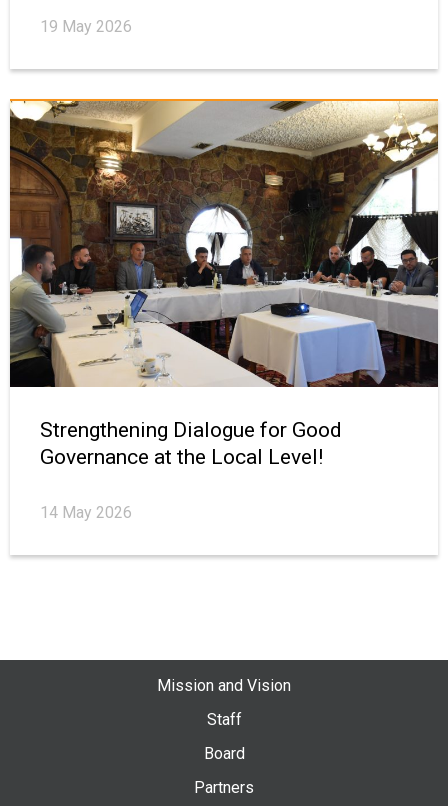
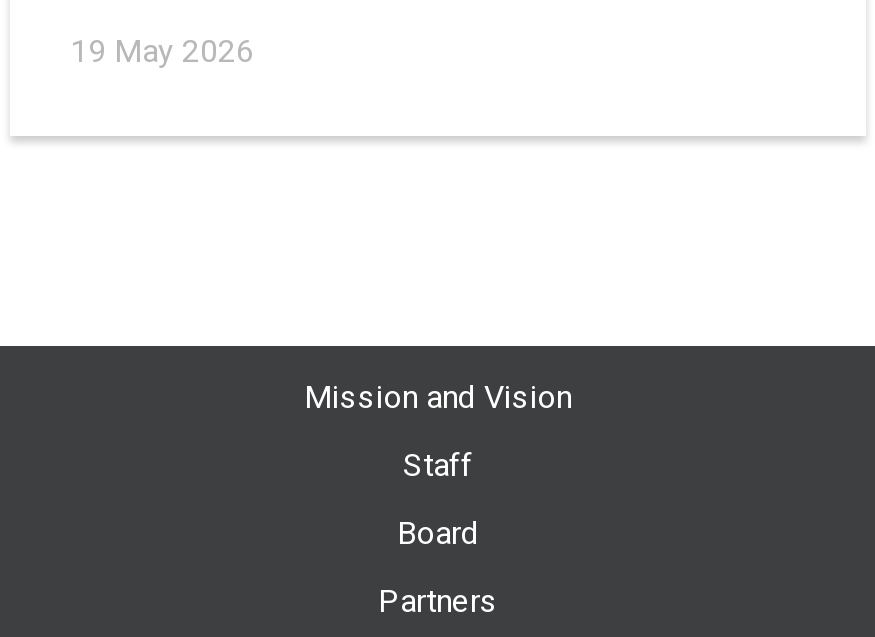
- [image]
- Strengthening Dialogue for Good
- Governance at the Local Level!
- 14 May 2026
